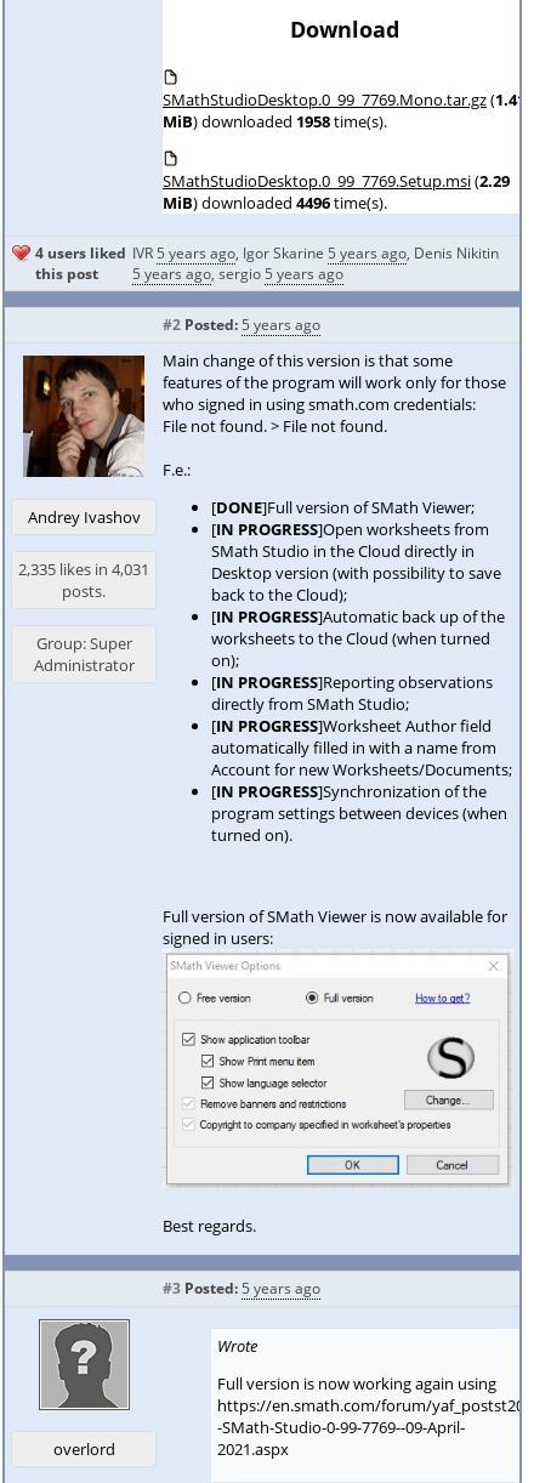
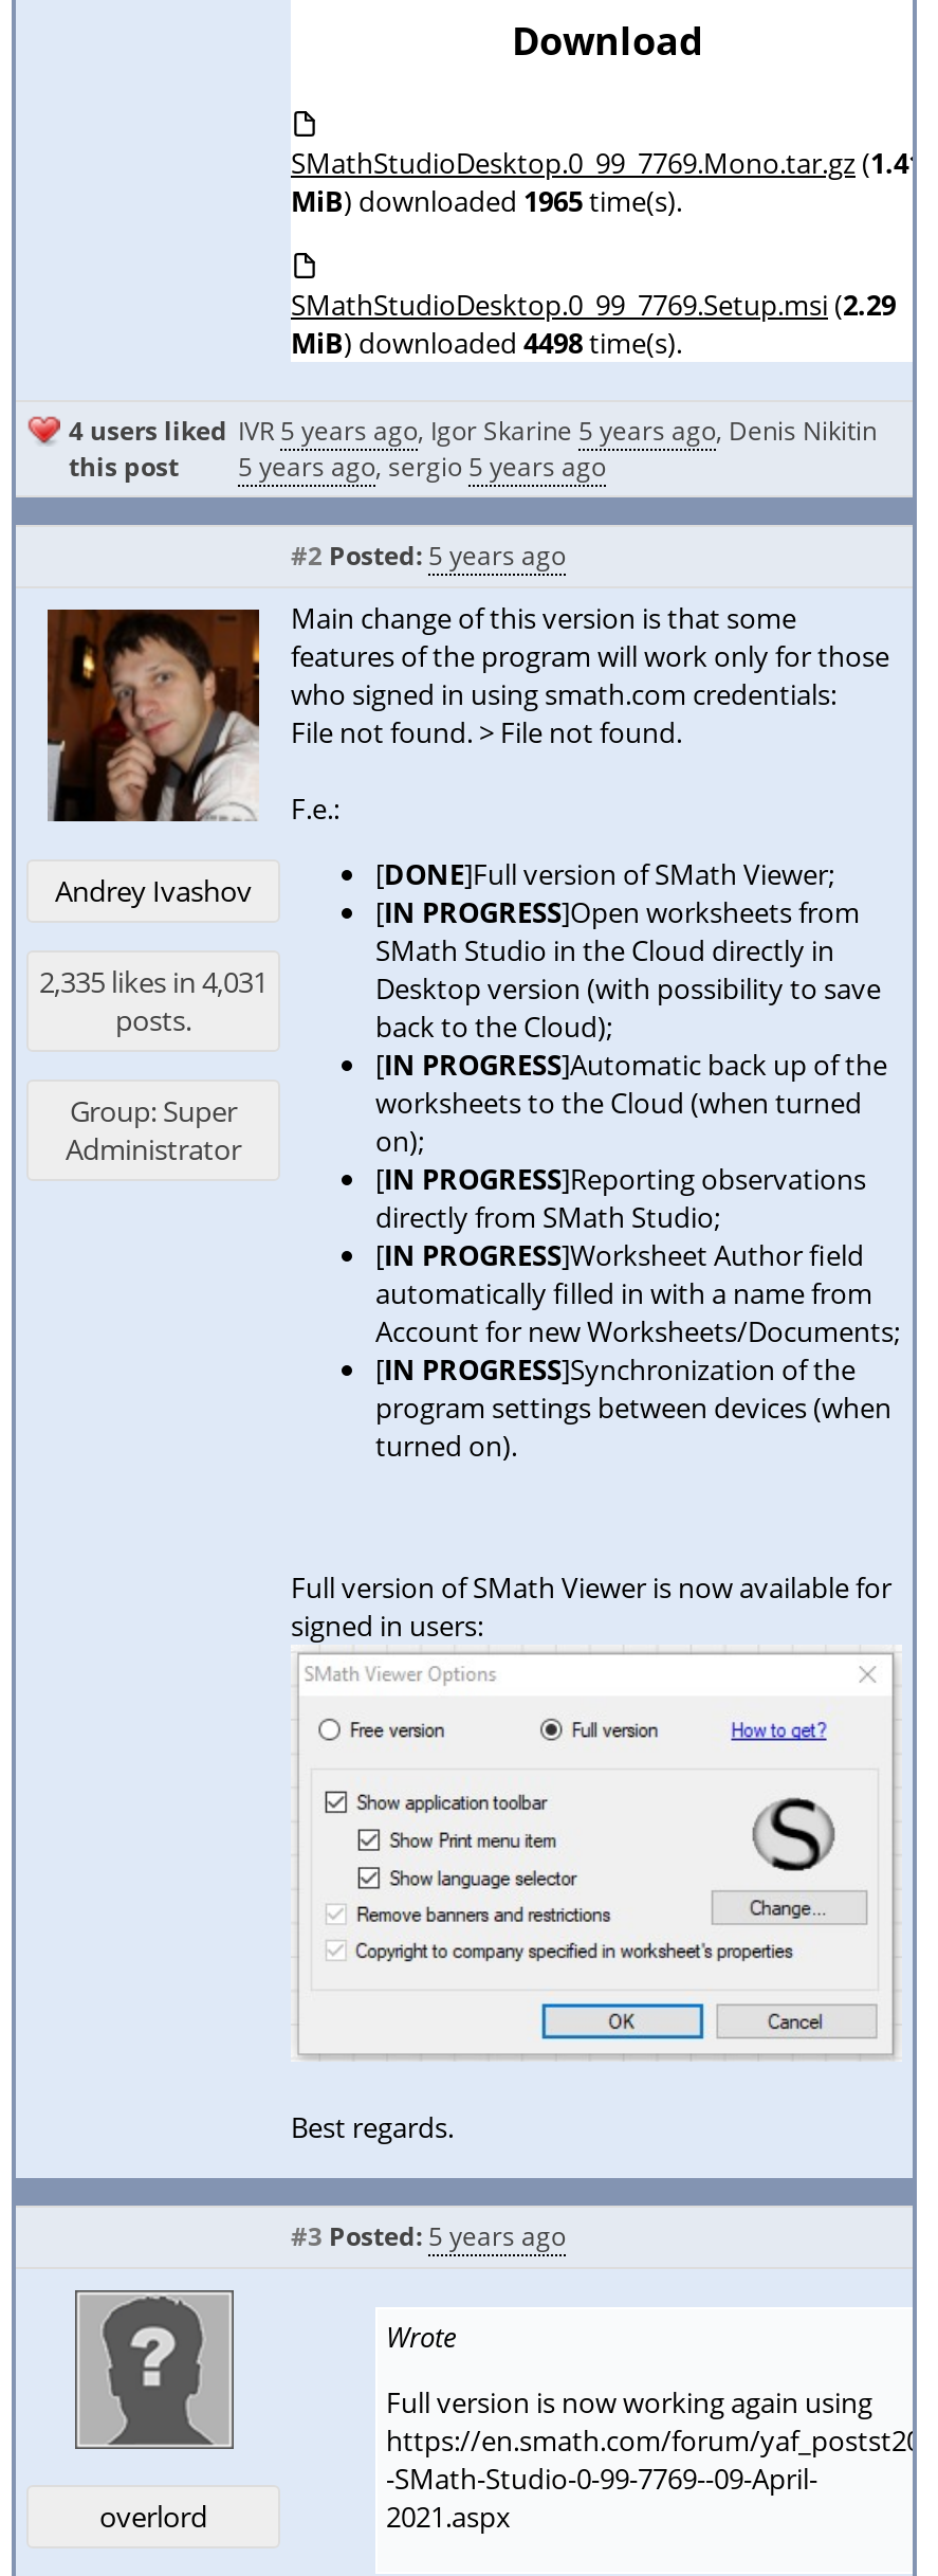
- MiB) downloaded 1958time(s).
+ MiB) downloaded 1965time(s).

- MiB) downloaded 4496time(s).
+ MiB) downloaded 4498time(s).
